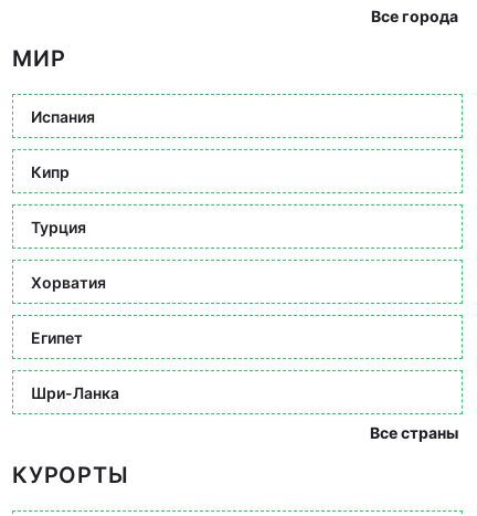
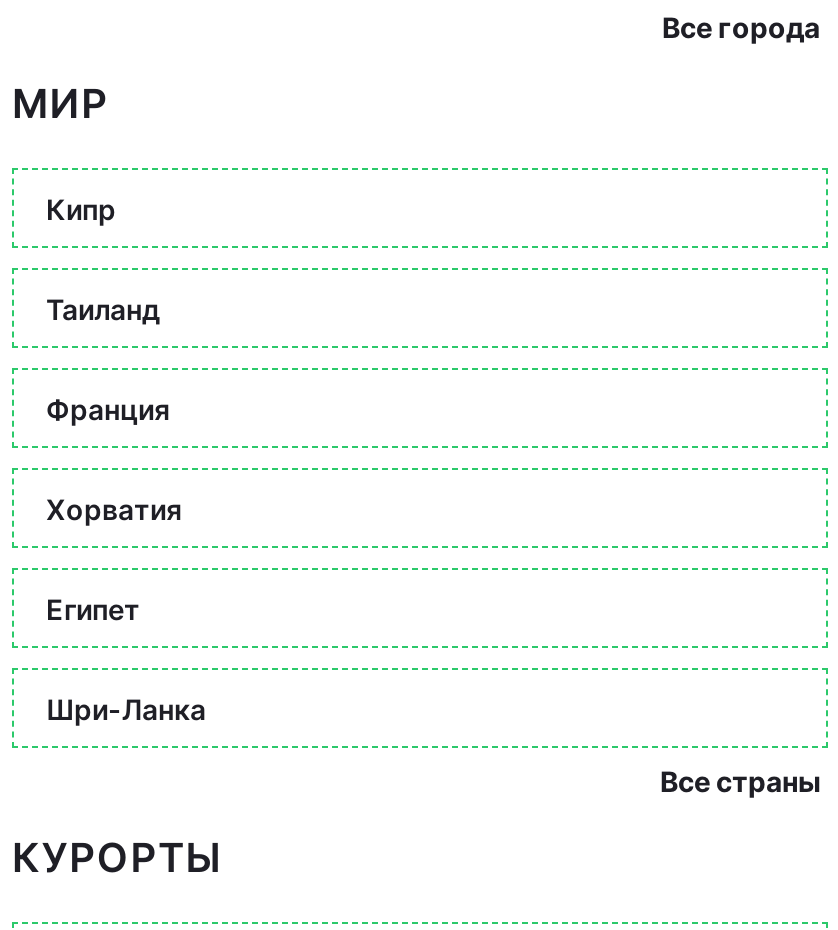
- Испания

moved up: Кипр

- Турция
+ Таиланд
+ Франция
